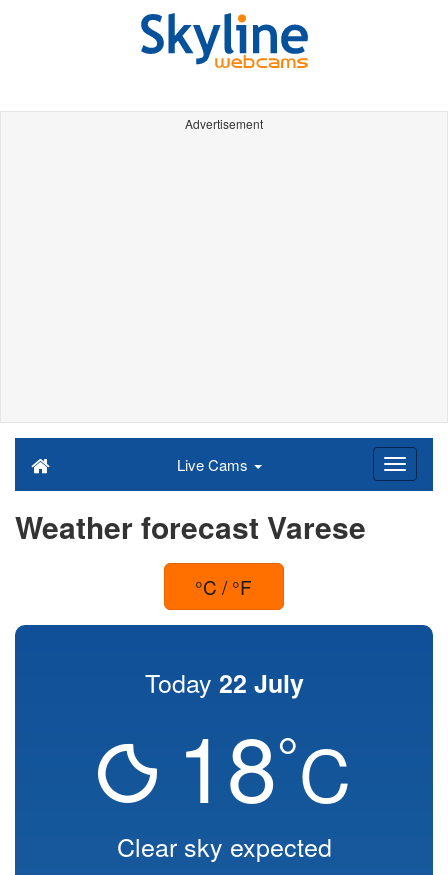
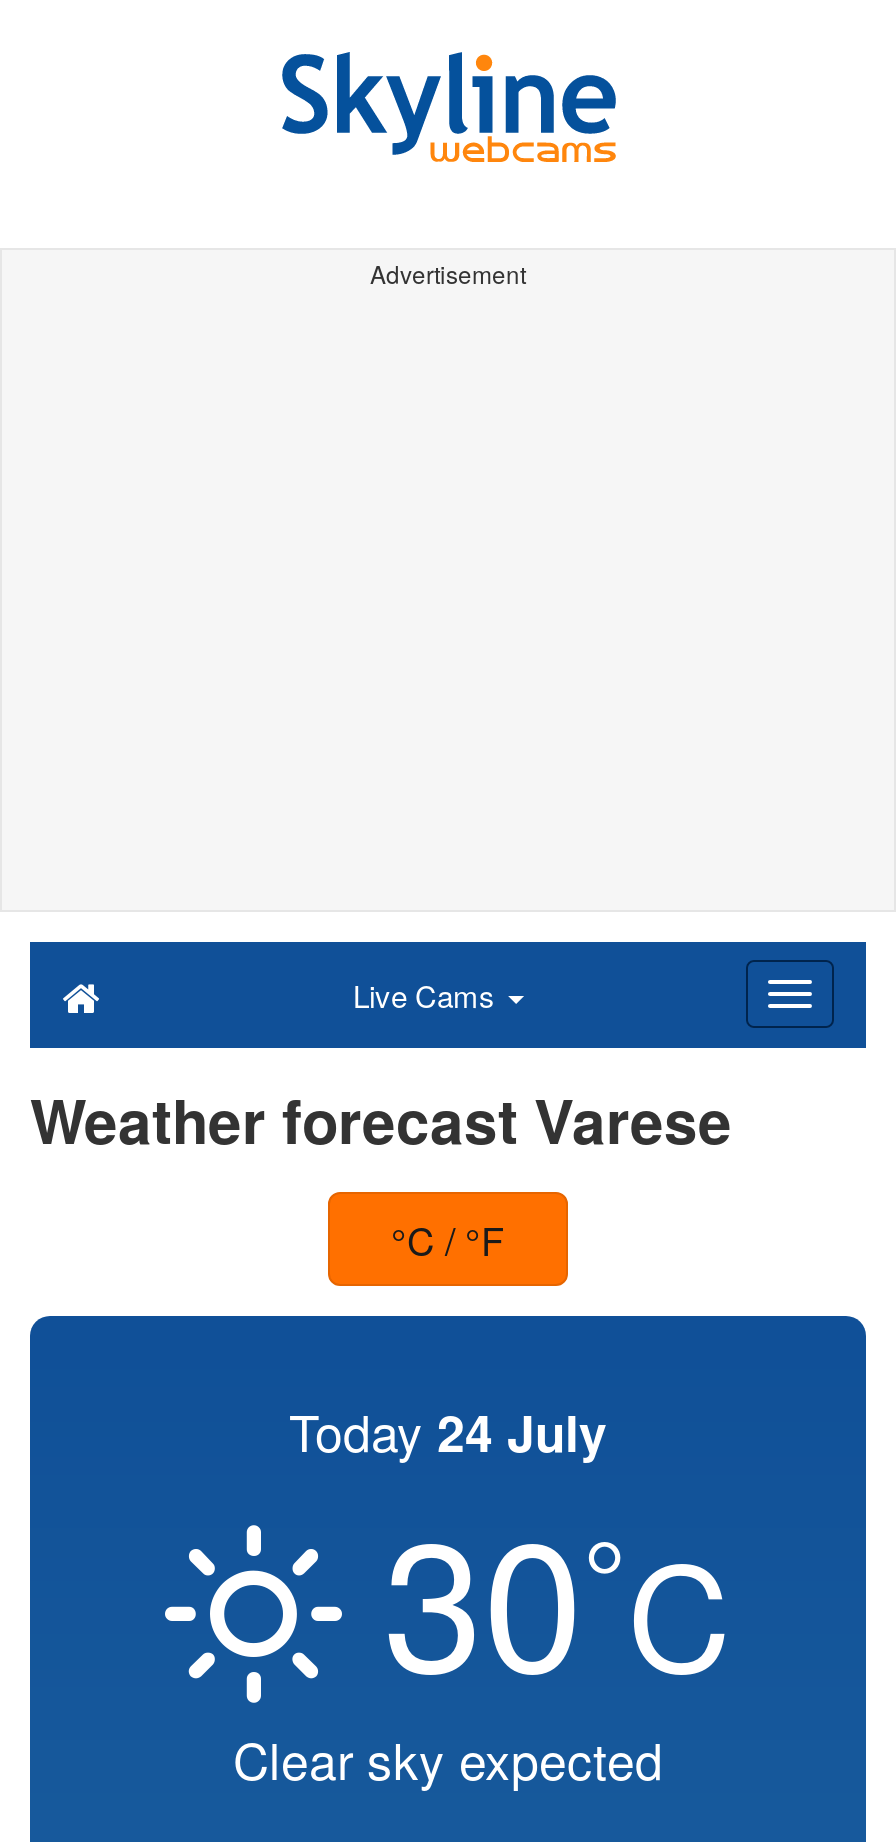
- Today 22 July
+ Today 24 July

- [image]
- 18°C
+ [image]
+ 30°C
